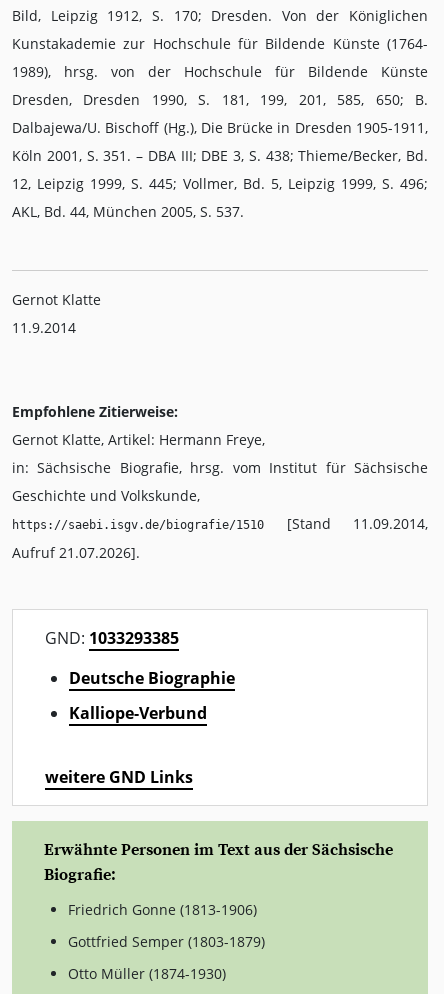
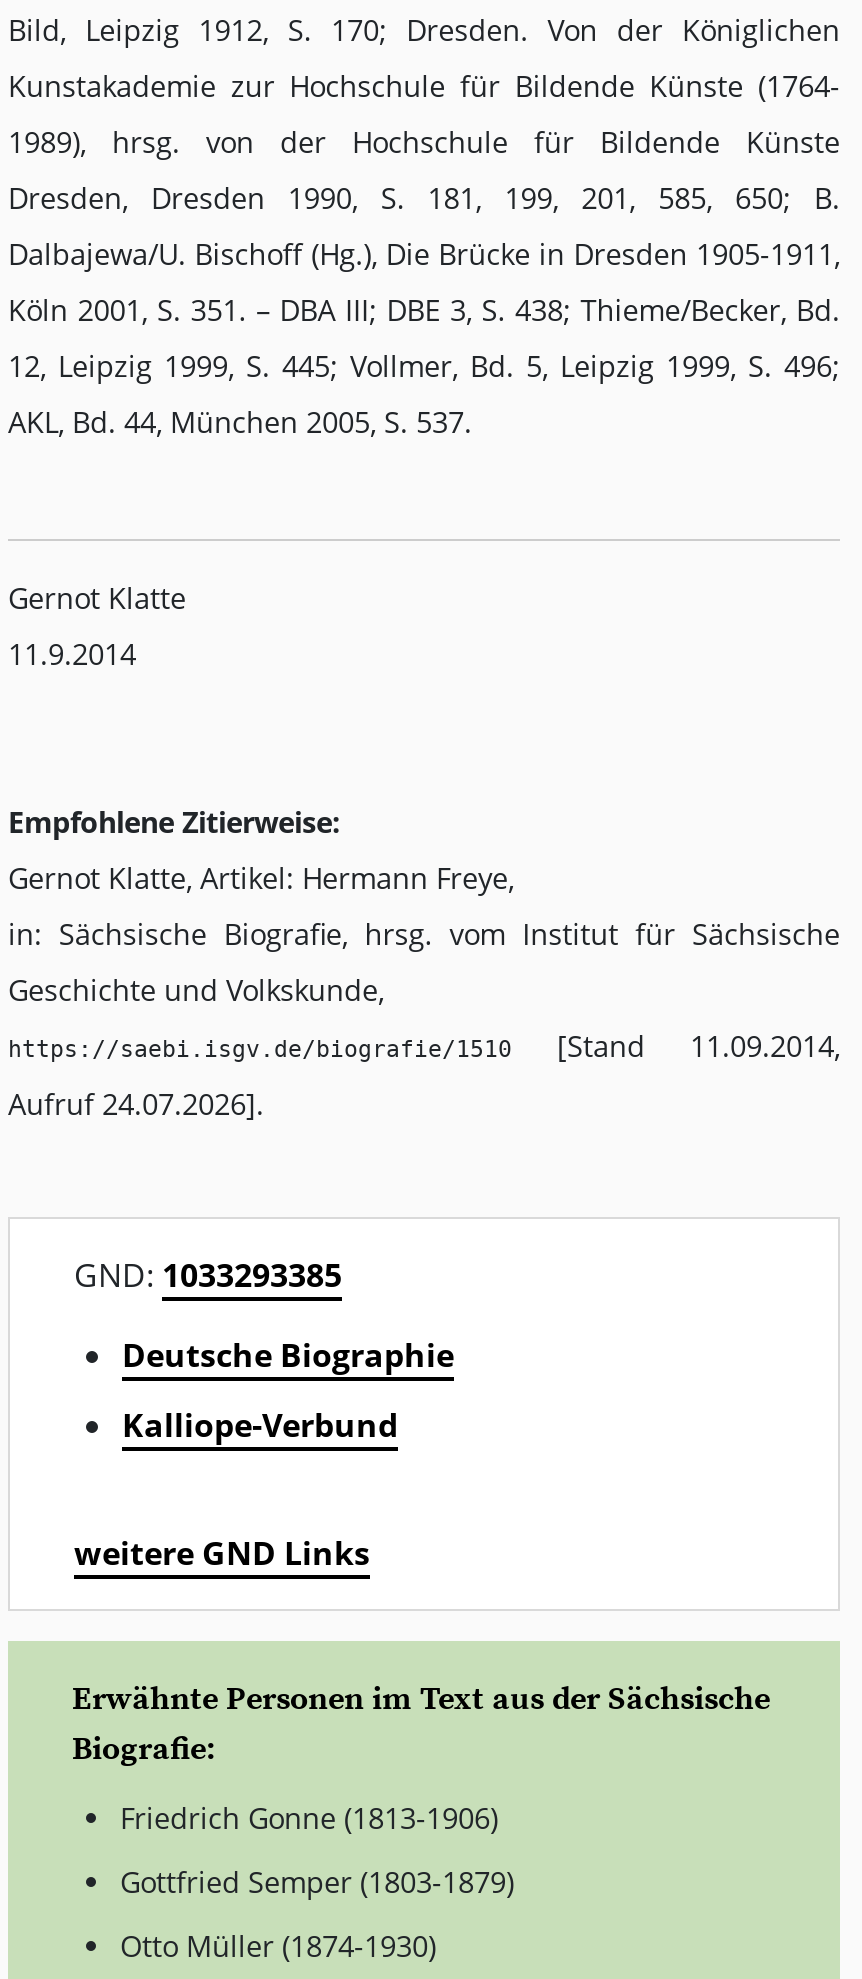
- Aufruf 21.07.2026].
+ Aufruf 24.07.2026].
